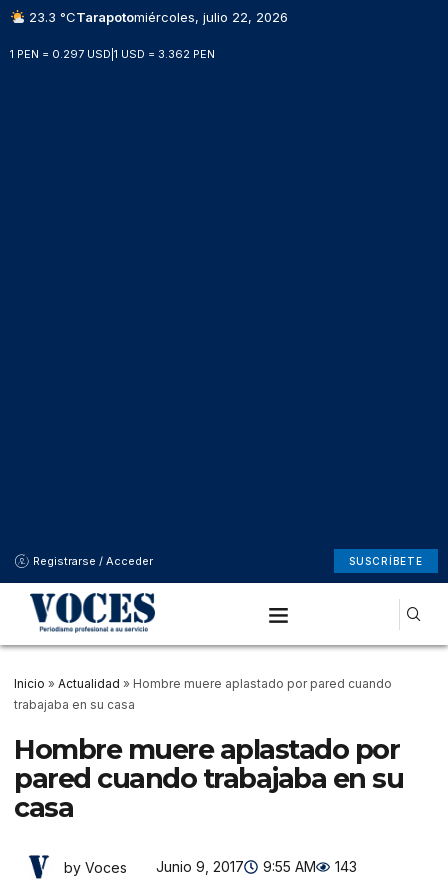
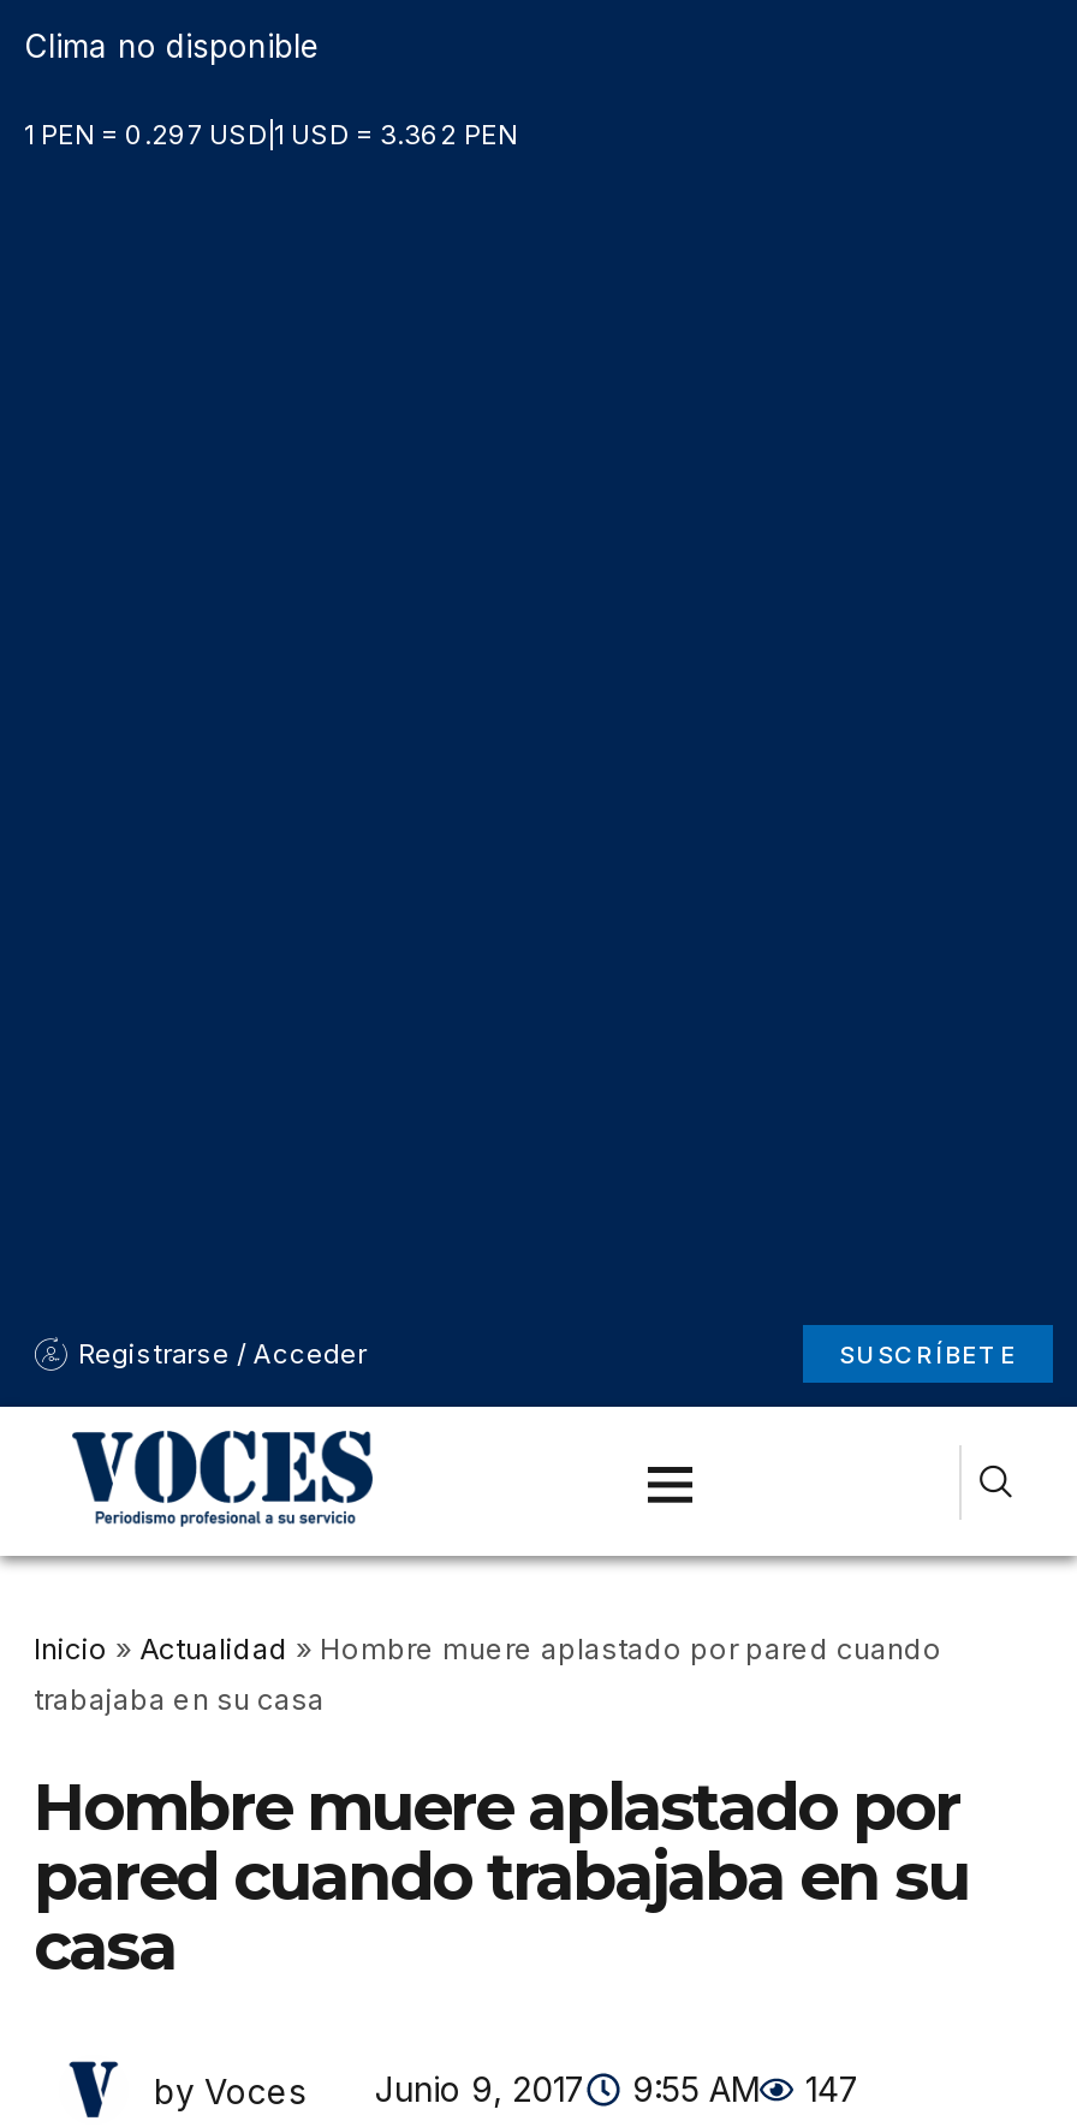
- 23.3 °CTarapotomiércoles, julio 22, 2026
+ Clima no disponible

- by Voces Junio 9, 2017 9:55 AM 143
+ by Voces Junio 9, 2017 9:55 AM 147
